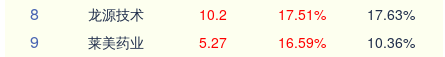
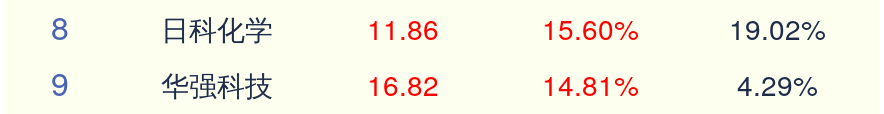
- 龙源技术
- 10.2
- 17.51%
- 17.63%
+ 日科化学
+ 11.86
+ 15.60%
+ 19.02%

- 莱美药业
- 5.27
- 16.59%
- 10.36%
+ 华强科技
+ 16.82
+ 14.81%
+ 4.29%
